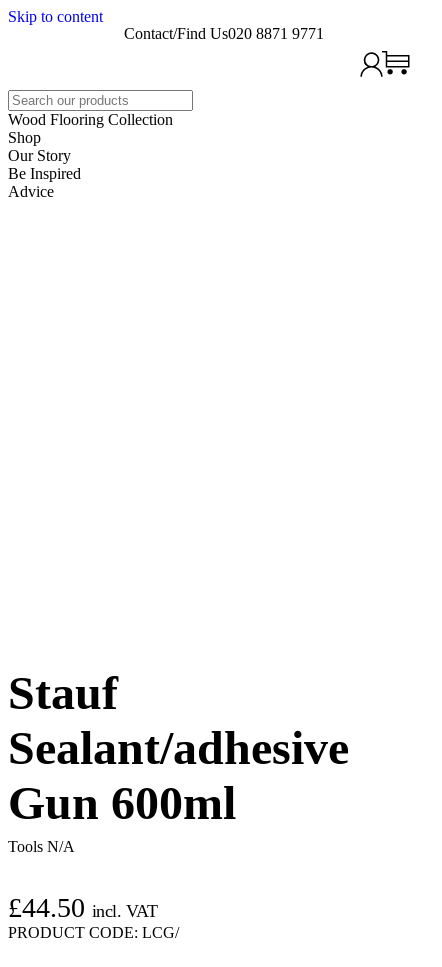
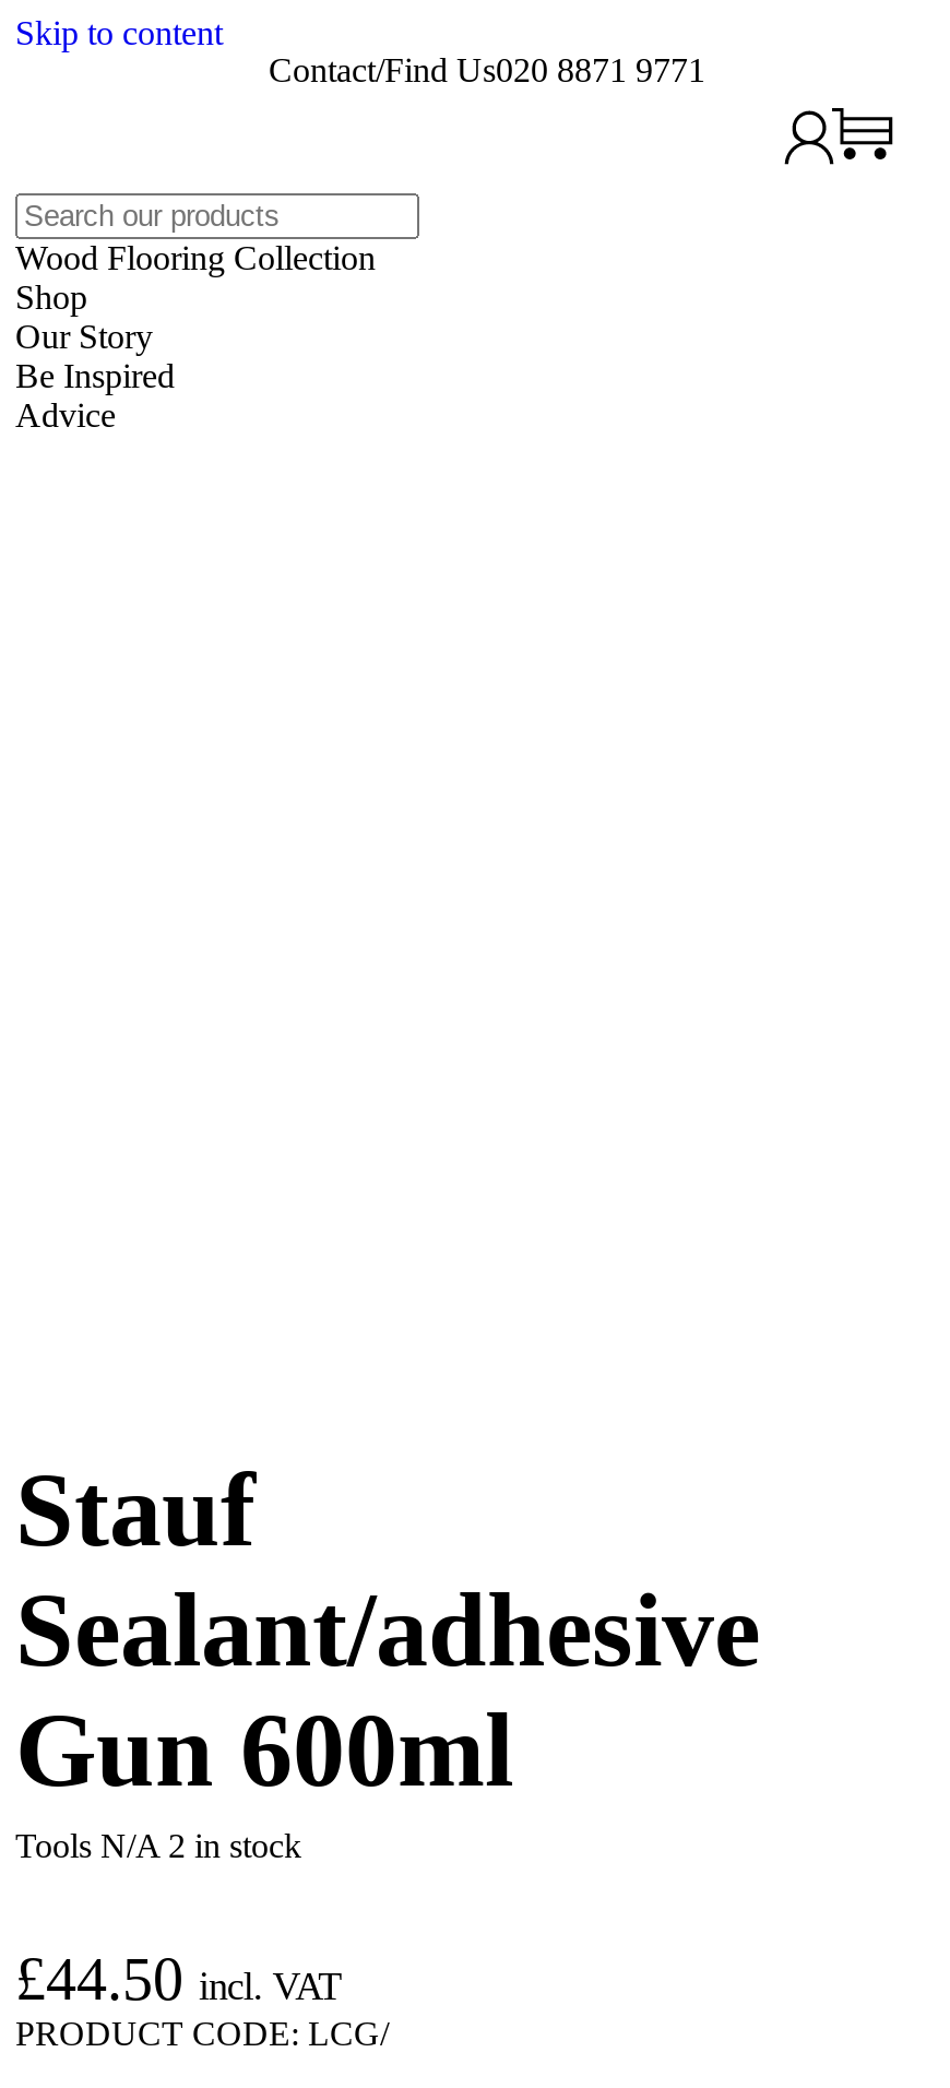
- Tools N/A
+ Tools N/A 2 in stock
